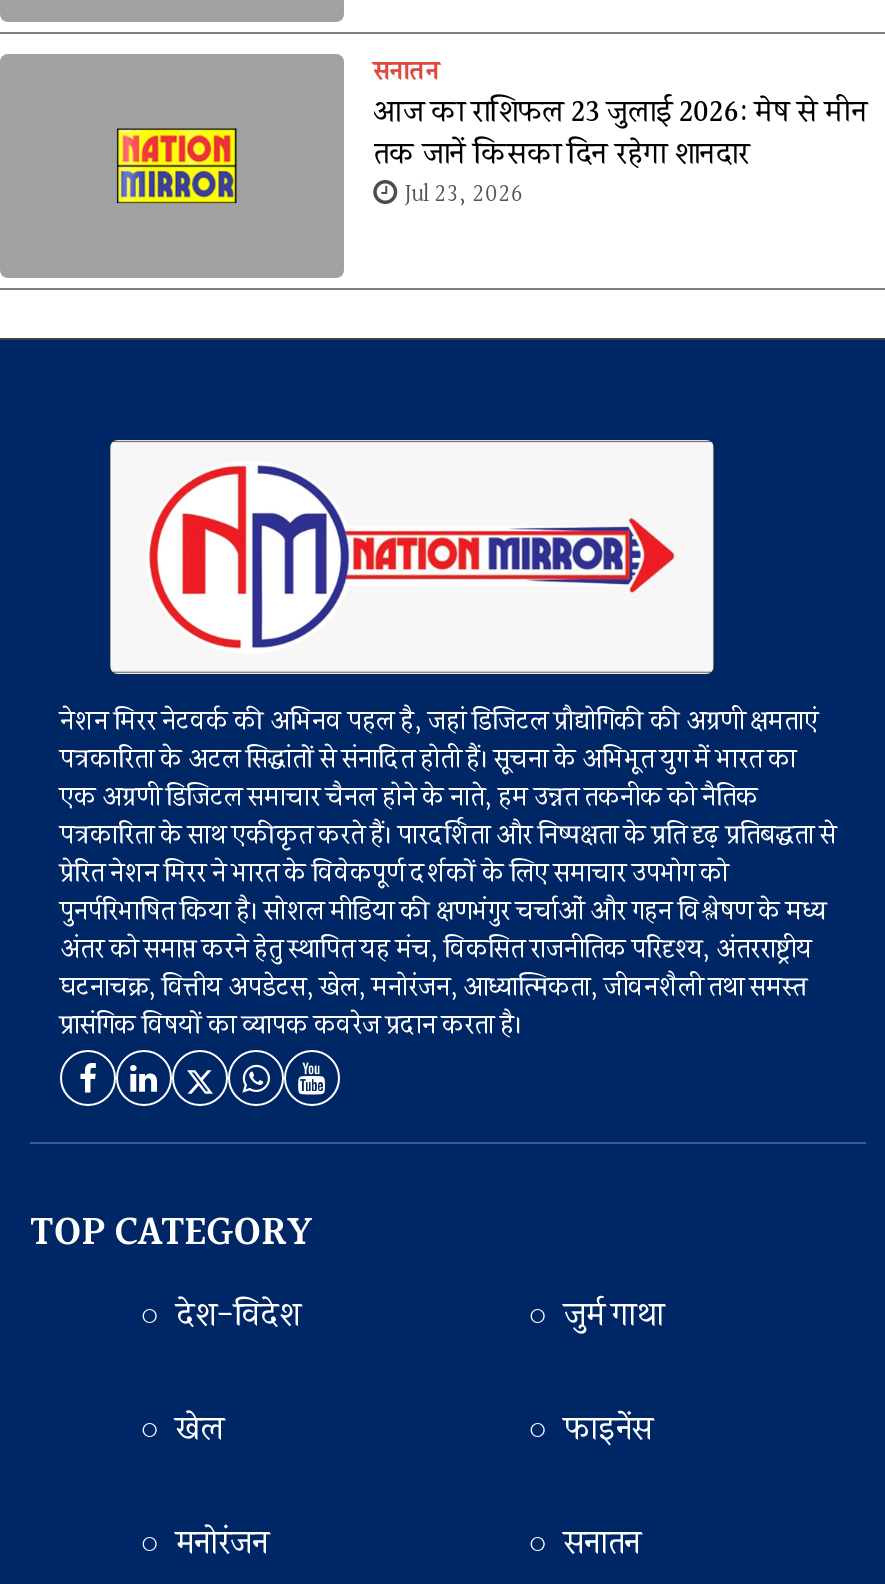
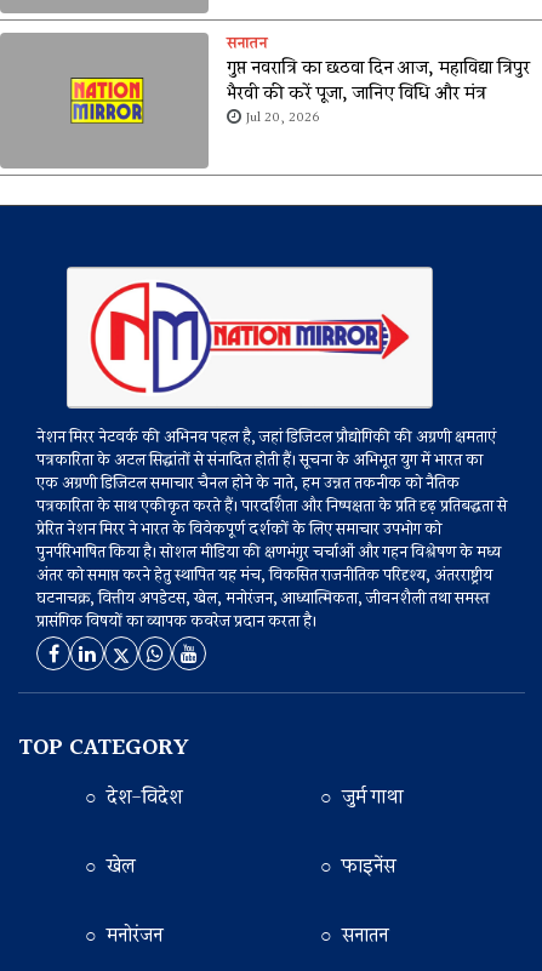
- आज का राशिफल 23 जुलाई 2026: मेष से मीन
- तक जानें किसका दिन रहेगा शानदार
- Jul 23, 2026
+ गुप्त नवरात्रि का छठवा दिन आज, महाविद्या त्रिपुर
+ भैरवी की करें पूजा, जानिए विधि और मंत्र
+ Jul 20, 2026
